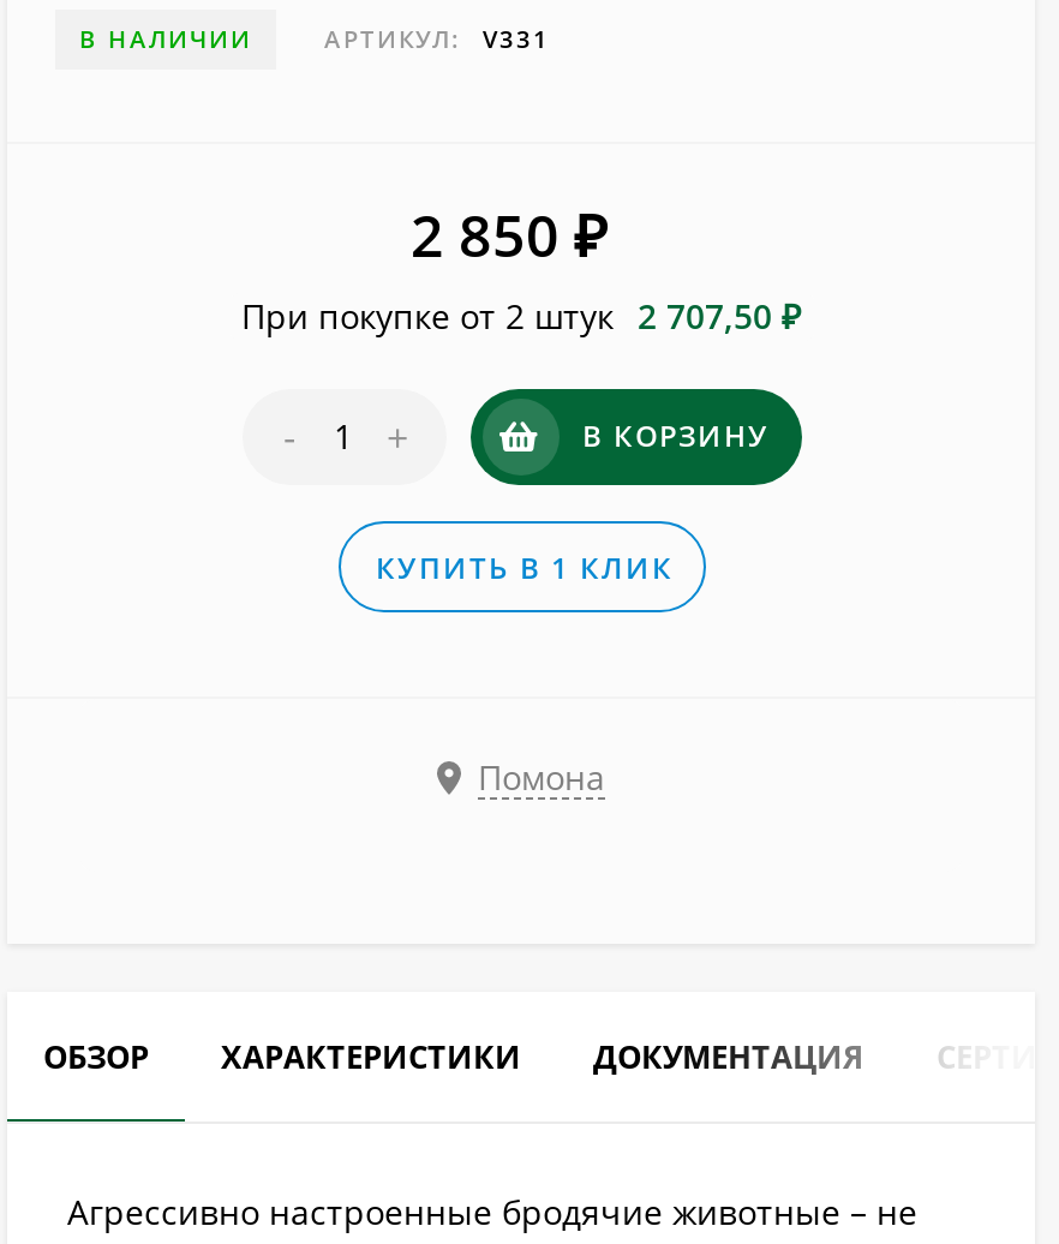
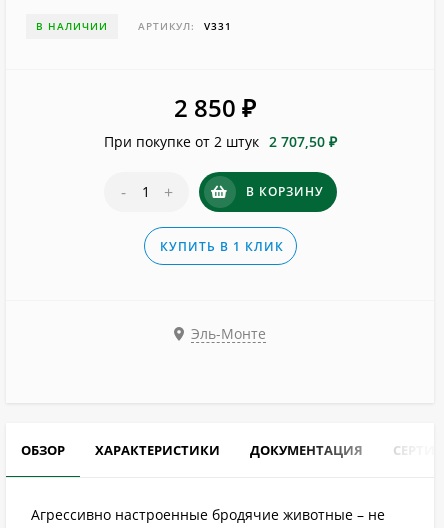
- Помона
+ Эль-Монте
